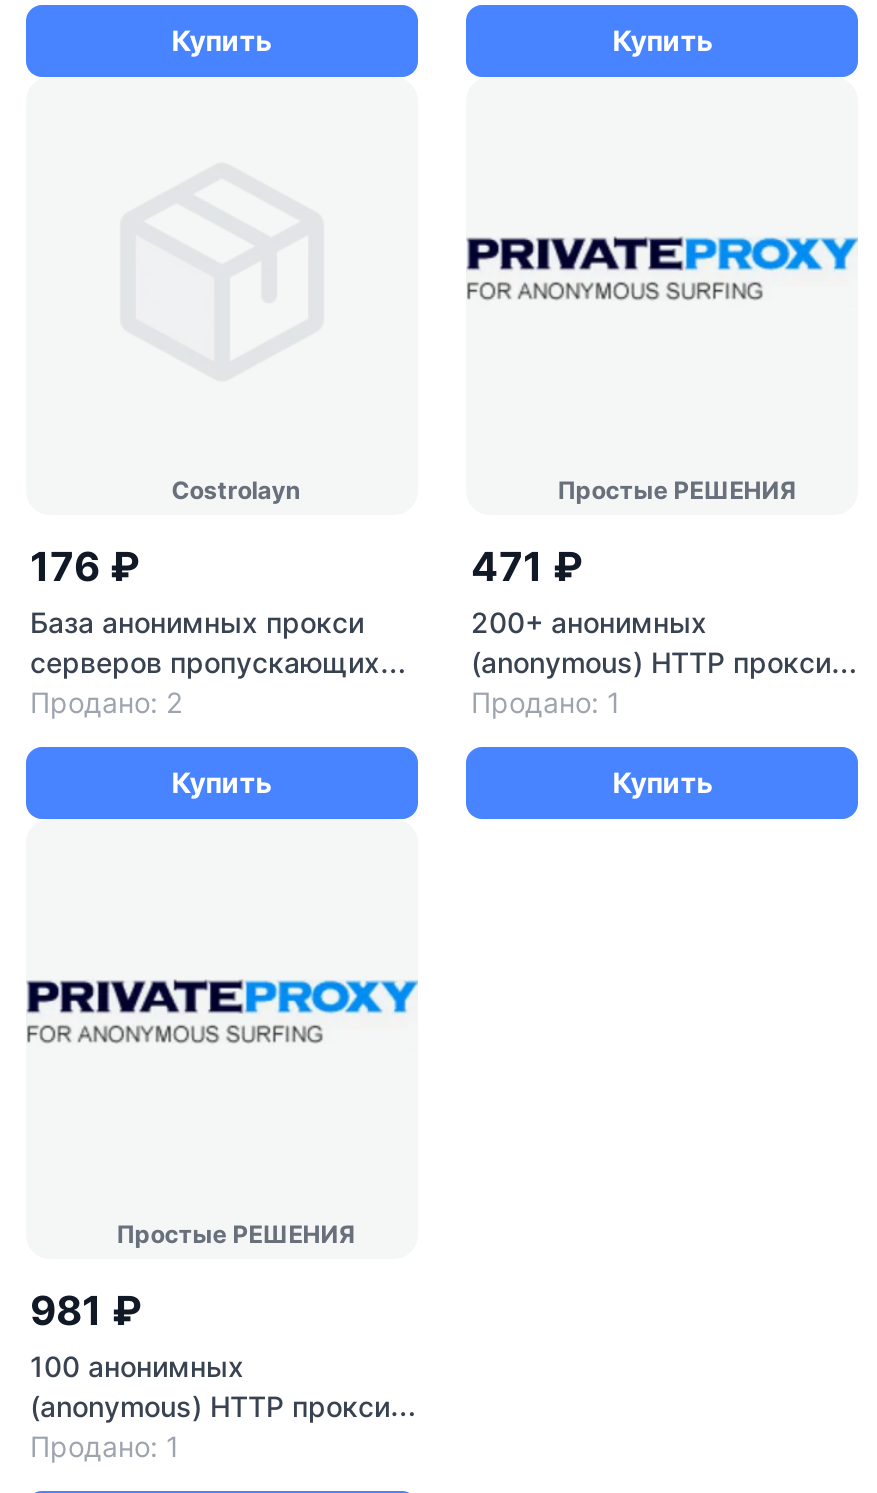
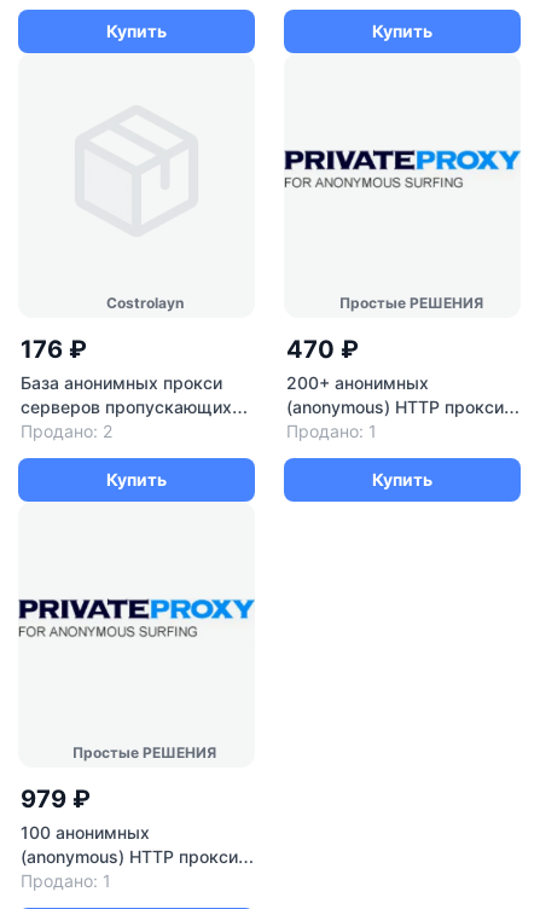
- 471 ₽
+ 470 ₽

- 981 ₽
+ 979 ₽
